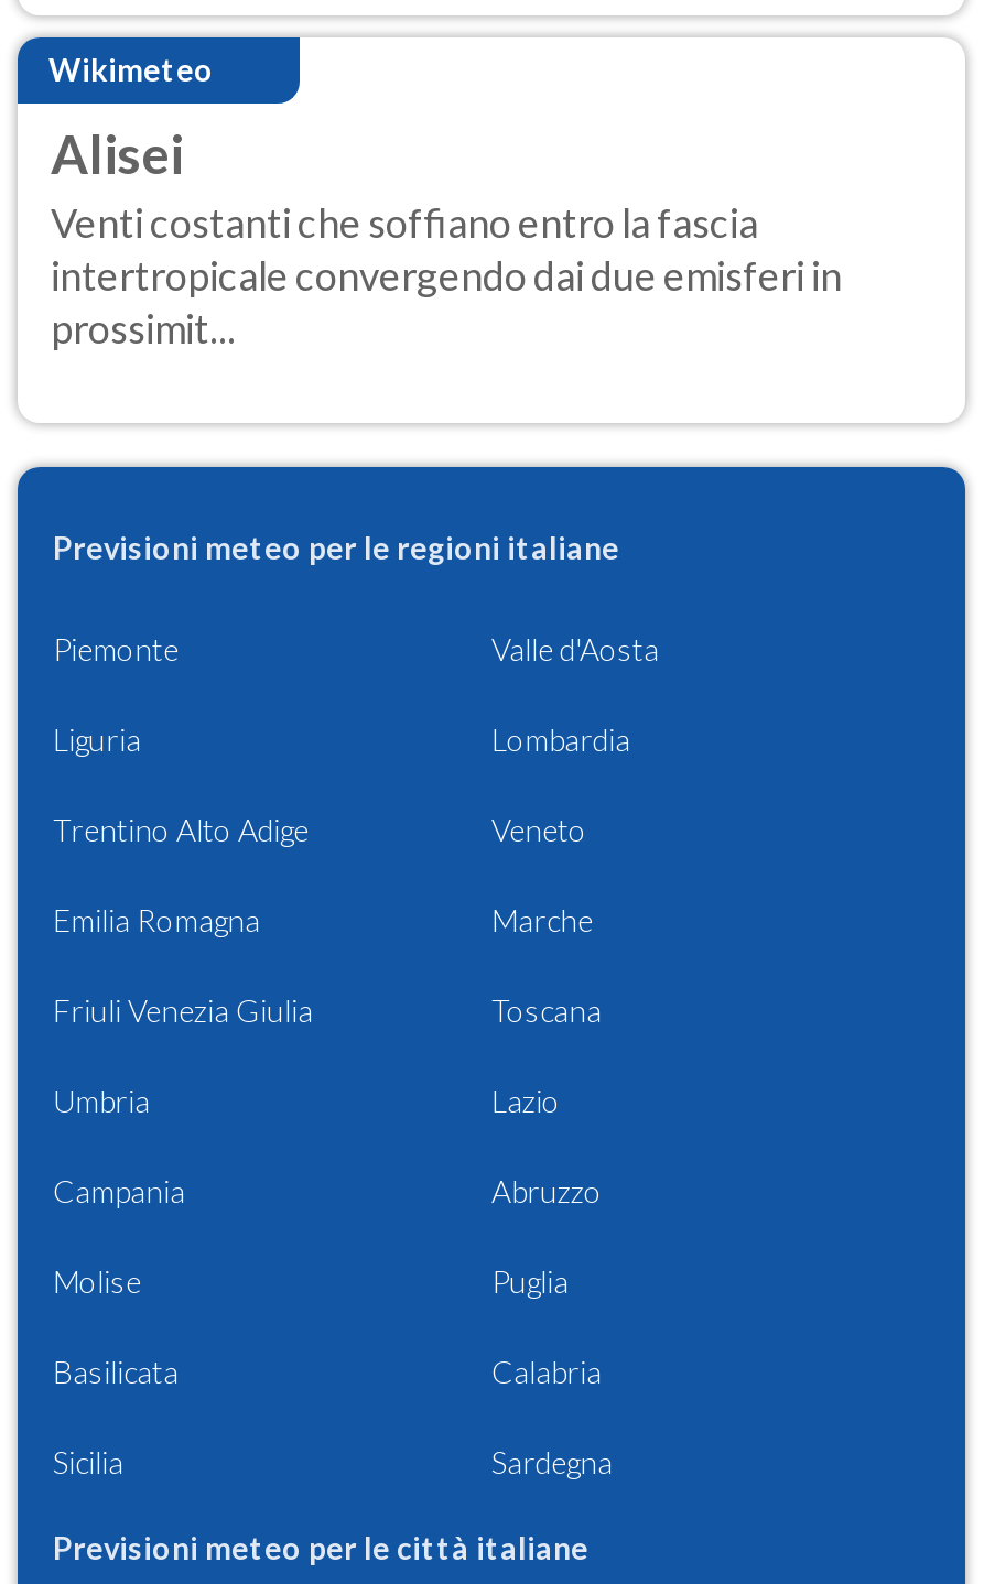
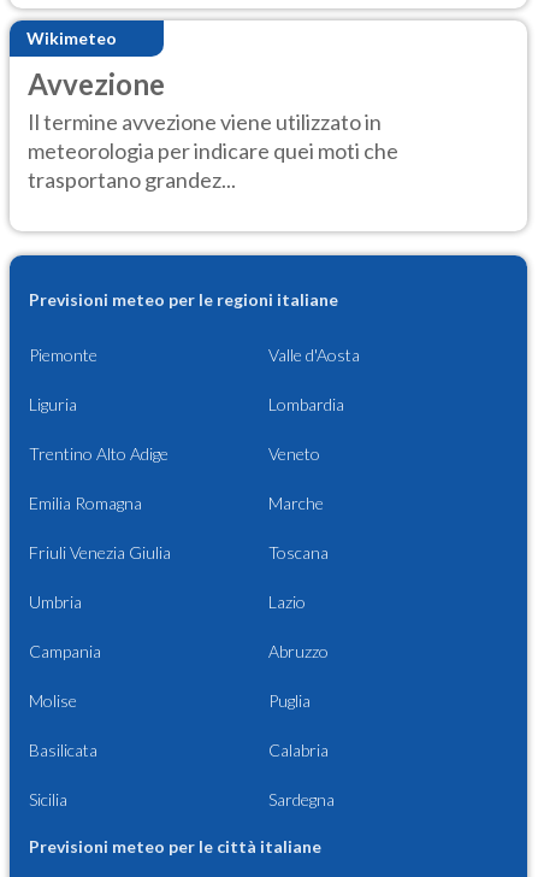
- Alisei
- Venti costanti che soffiano entro la fascia
- intertropicale convergendo dai due emisferi in
- prossimit...
+ Avvezione
+ Il termine avvezione viene utilizzato in
+ meteorologia per indicare quei moti che
+ trasportano grandez...
